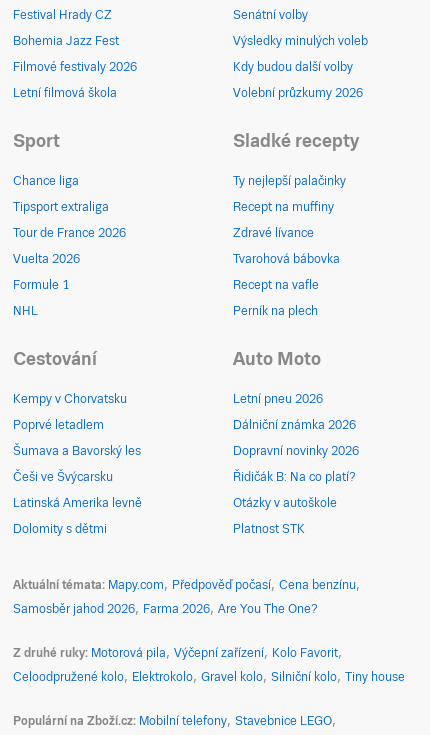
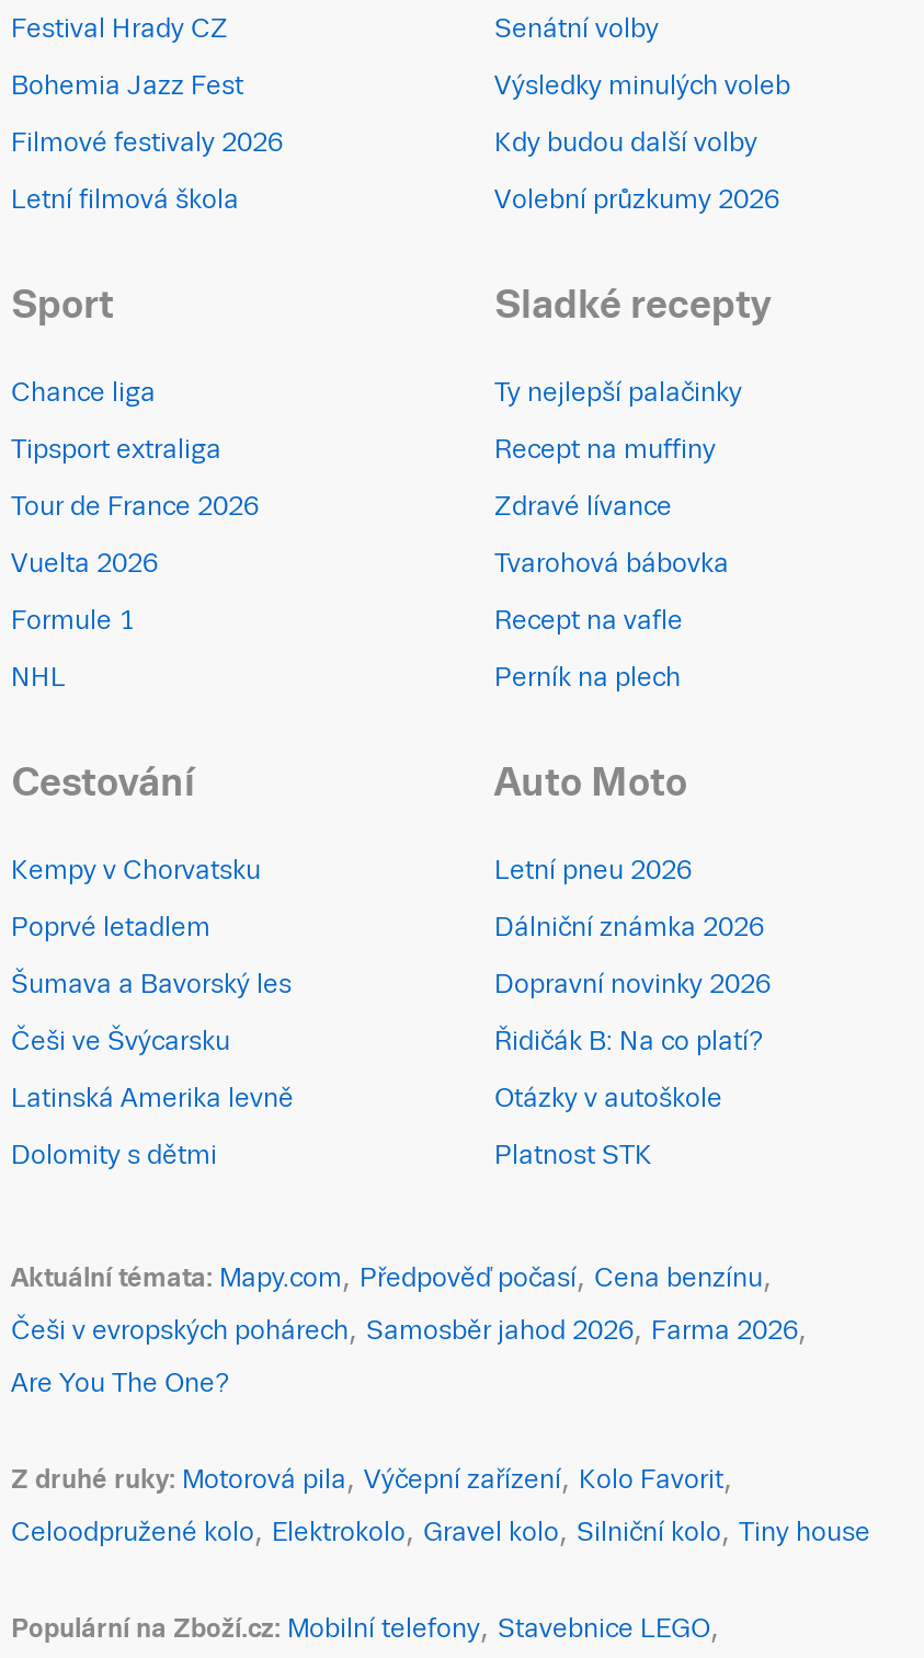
- Samosběr jahod 2026 Farma 2026 Are You The One?
+ Češi v evropských pohárech Samosběr jahod 2026 Farma 2026
+ Are You The One?
